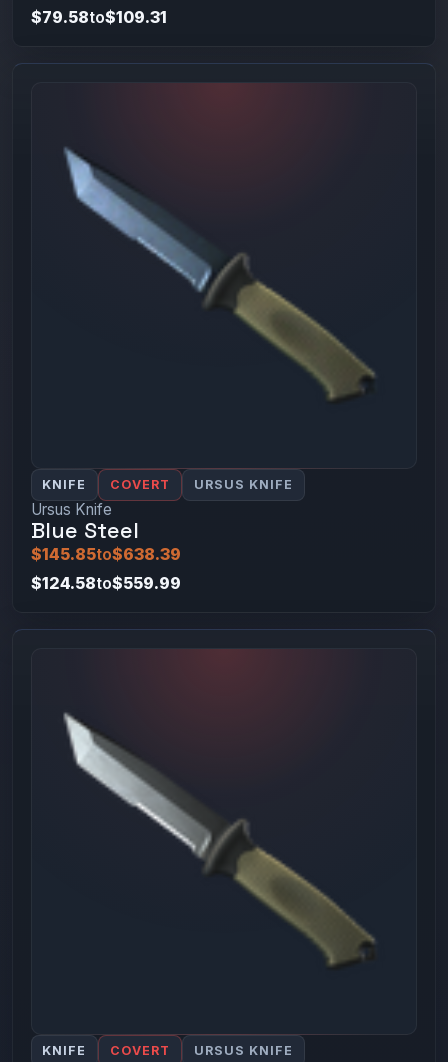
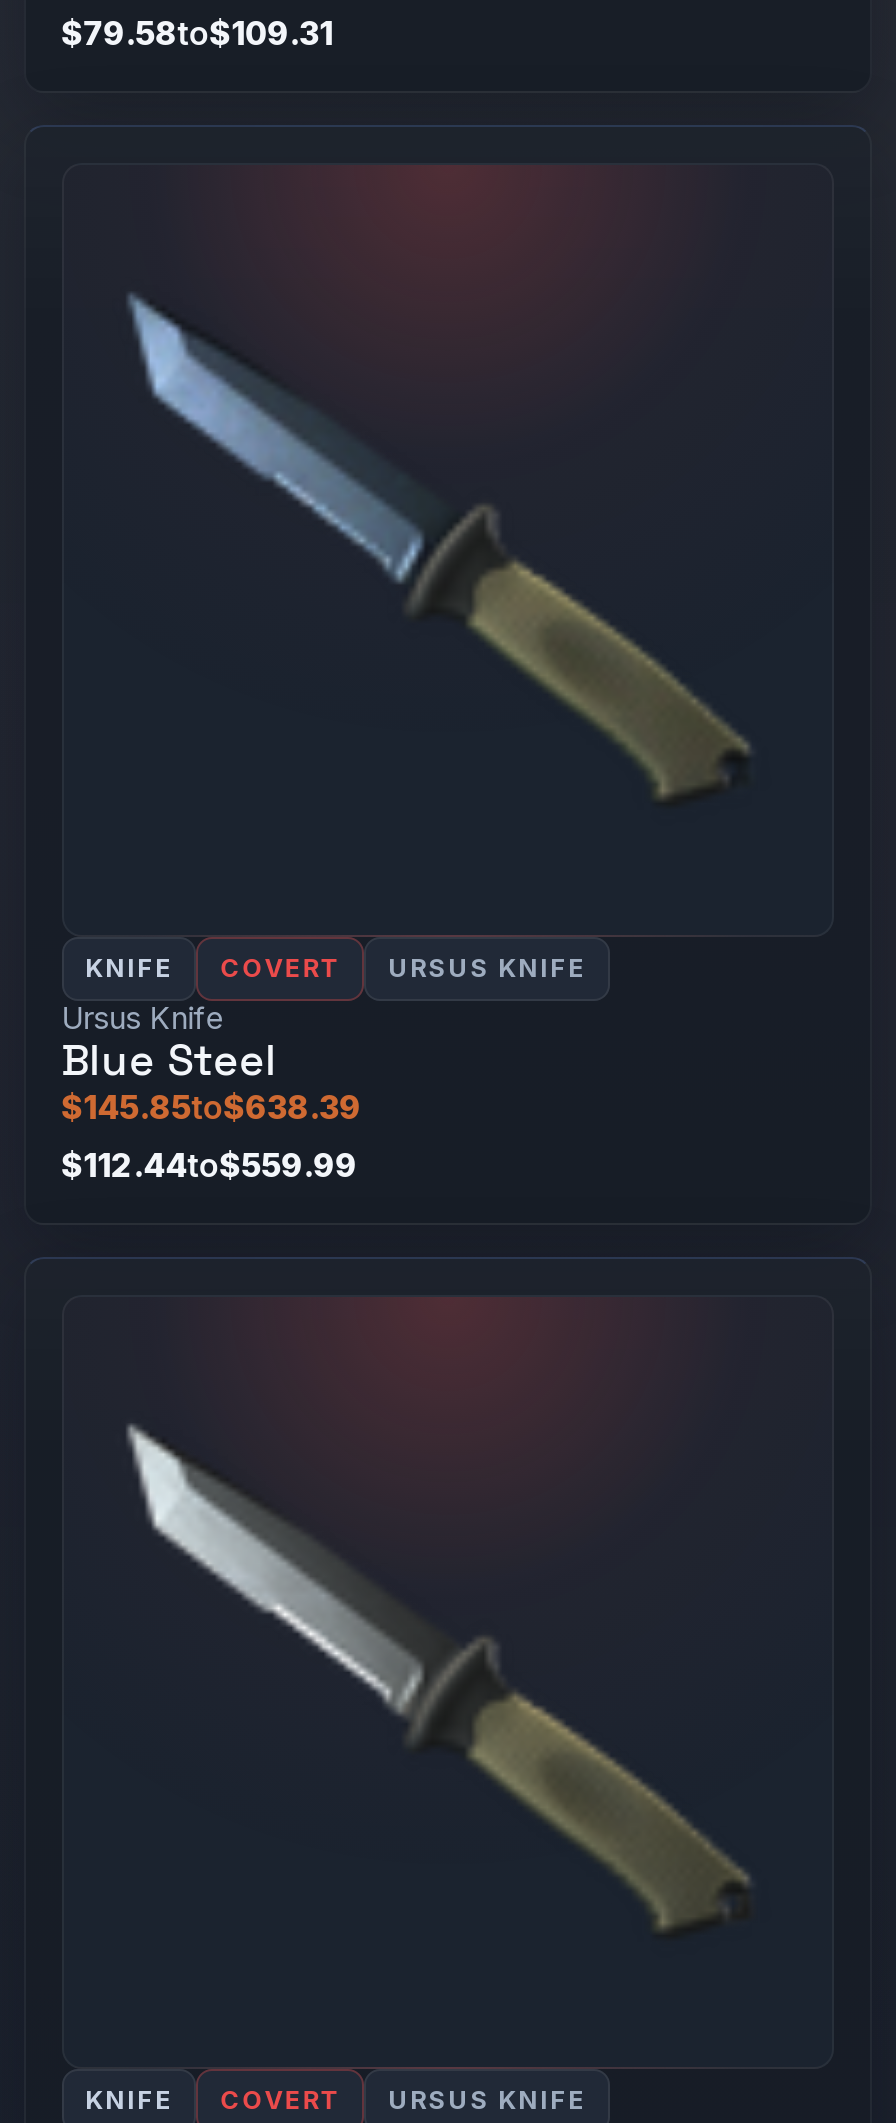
- $124.58to$559.99
+ $112.44to$559.99
